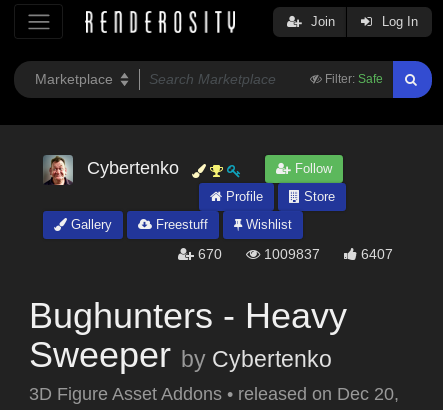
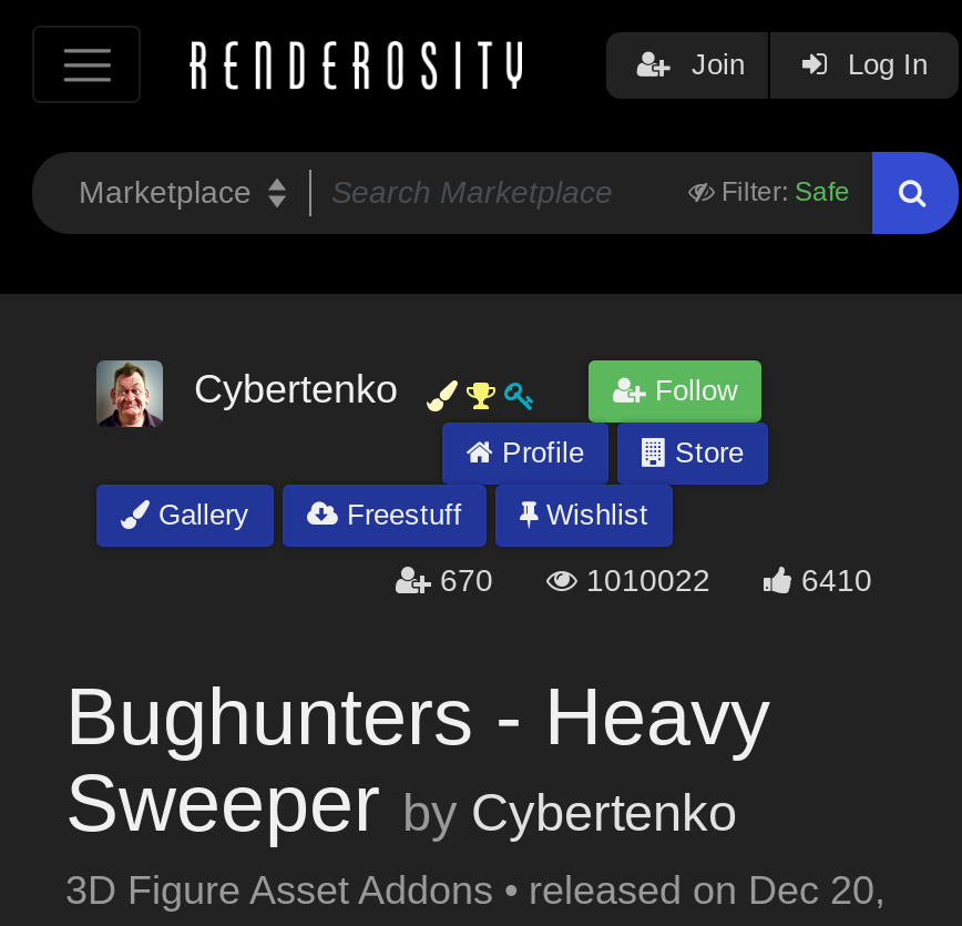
- 1009837
+ 1010022

- 6407
+ 6410
